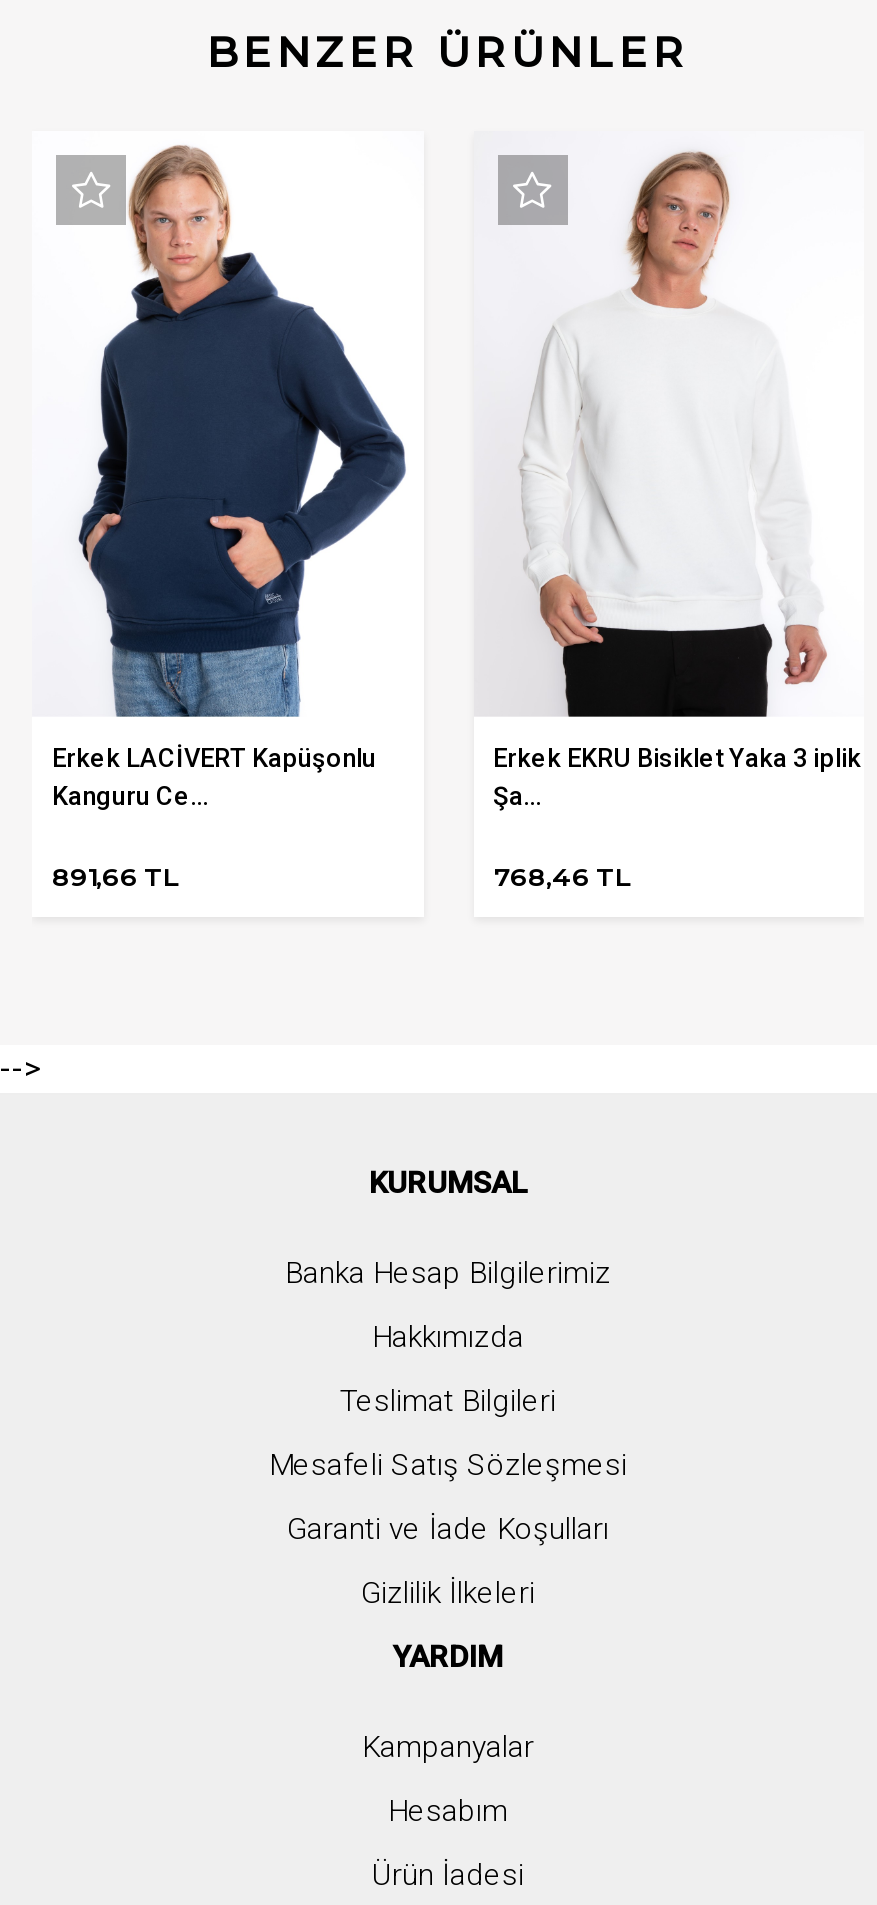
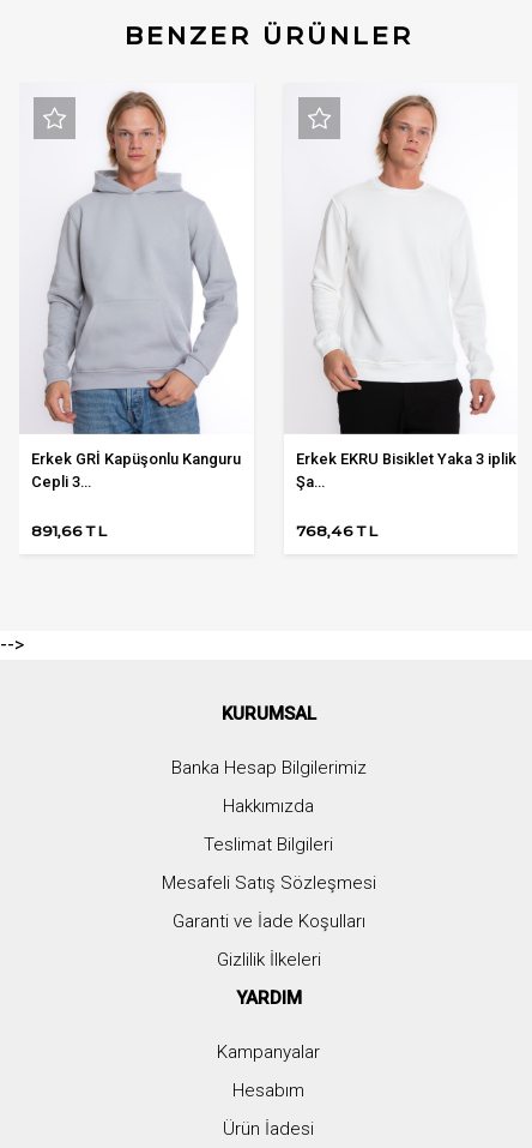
- [image]
- Erkek LACİVERT Kapüşonlu
- Kanguru Ce...
+ [image]
+ Erkek GRİ Kapüşonlu Kanguru
+ Cepli 3...
